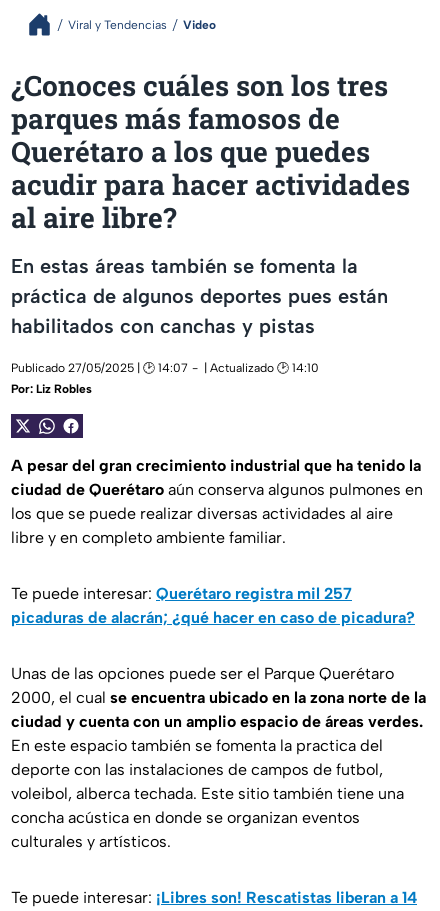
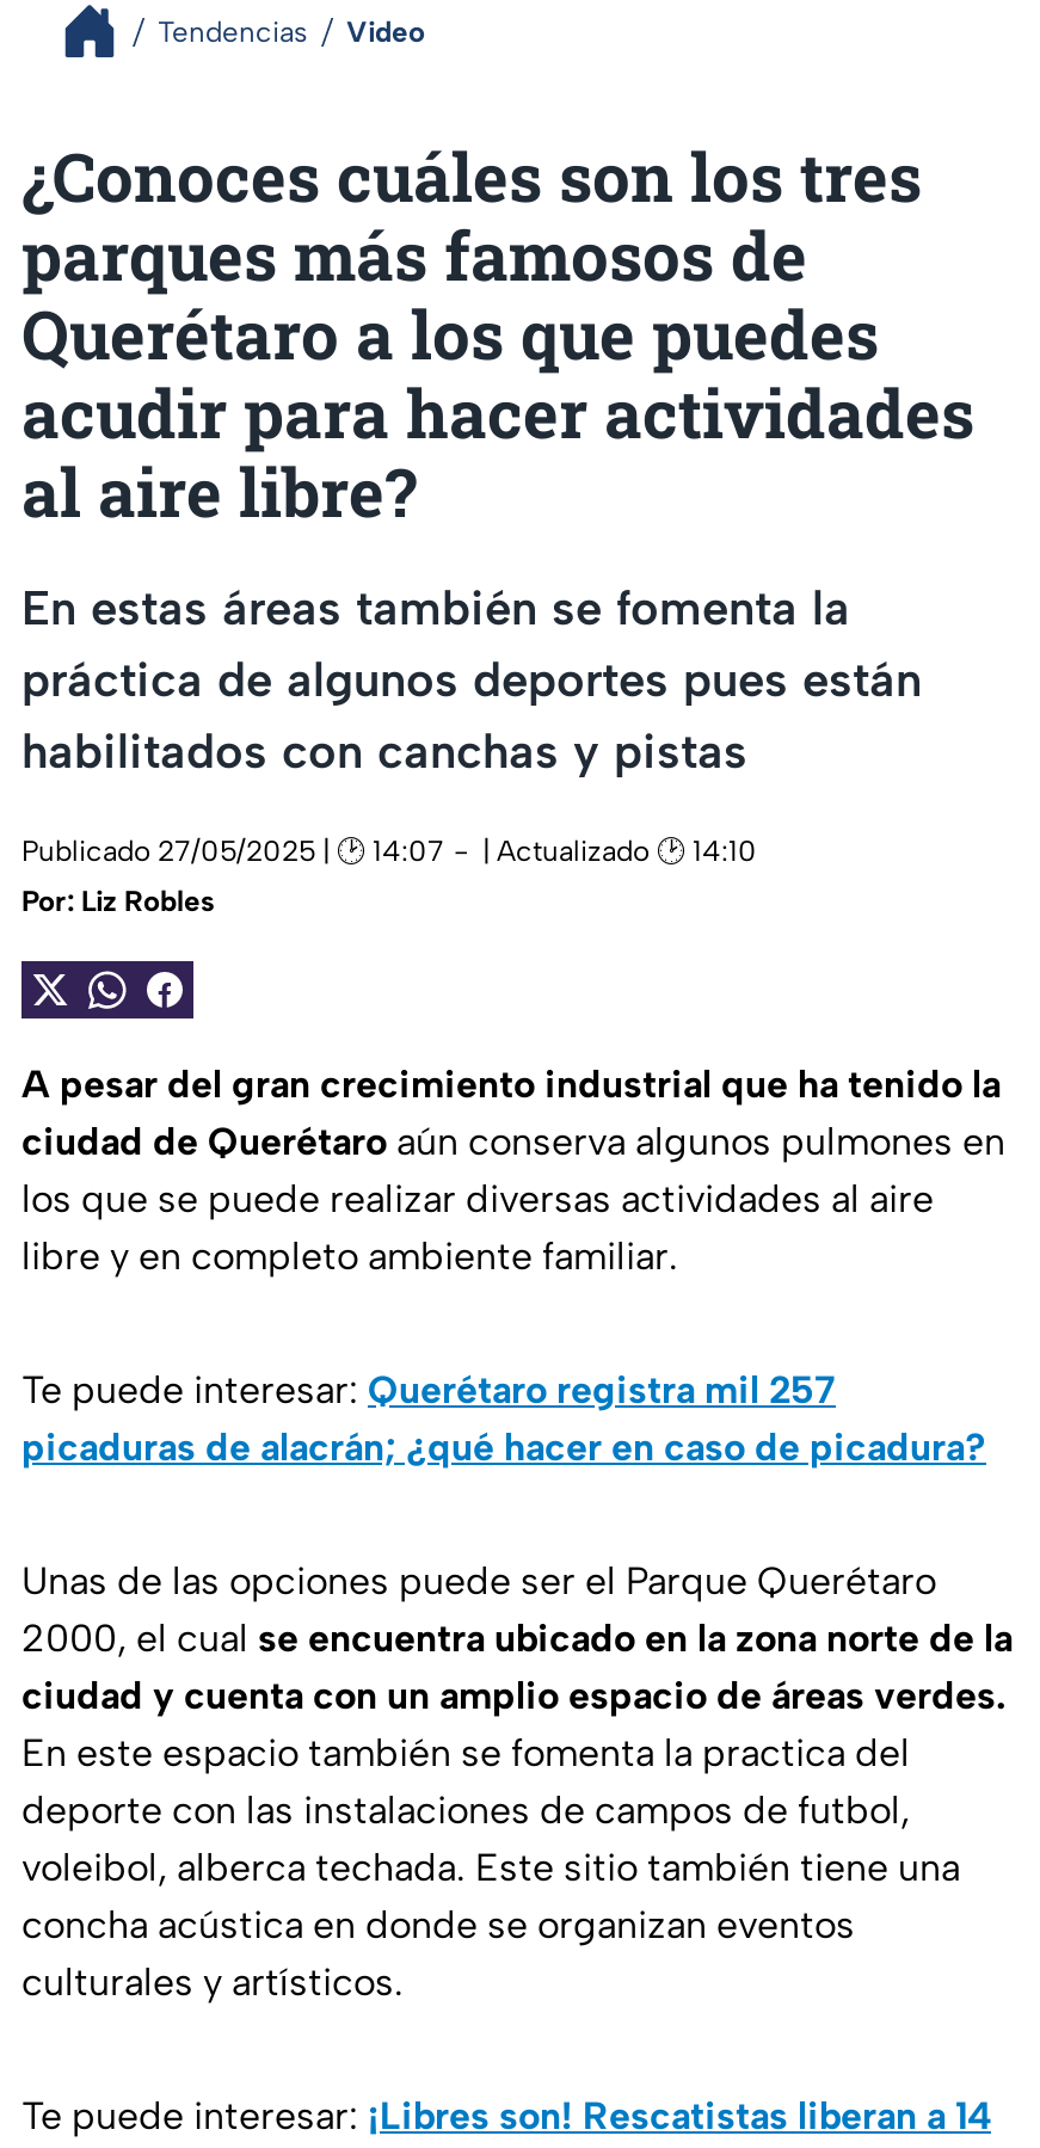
- Viral y Tendencias
+ Tendencias
